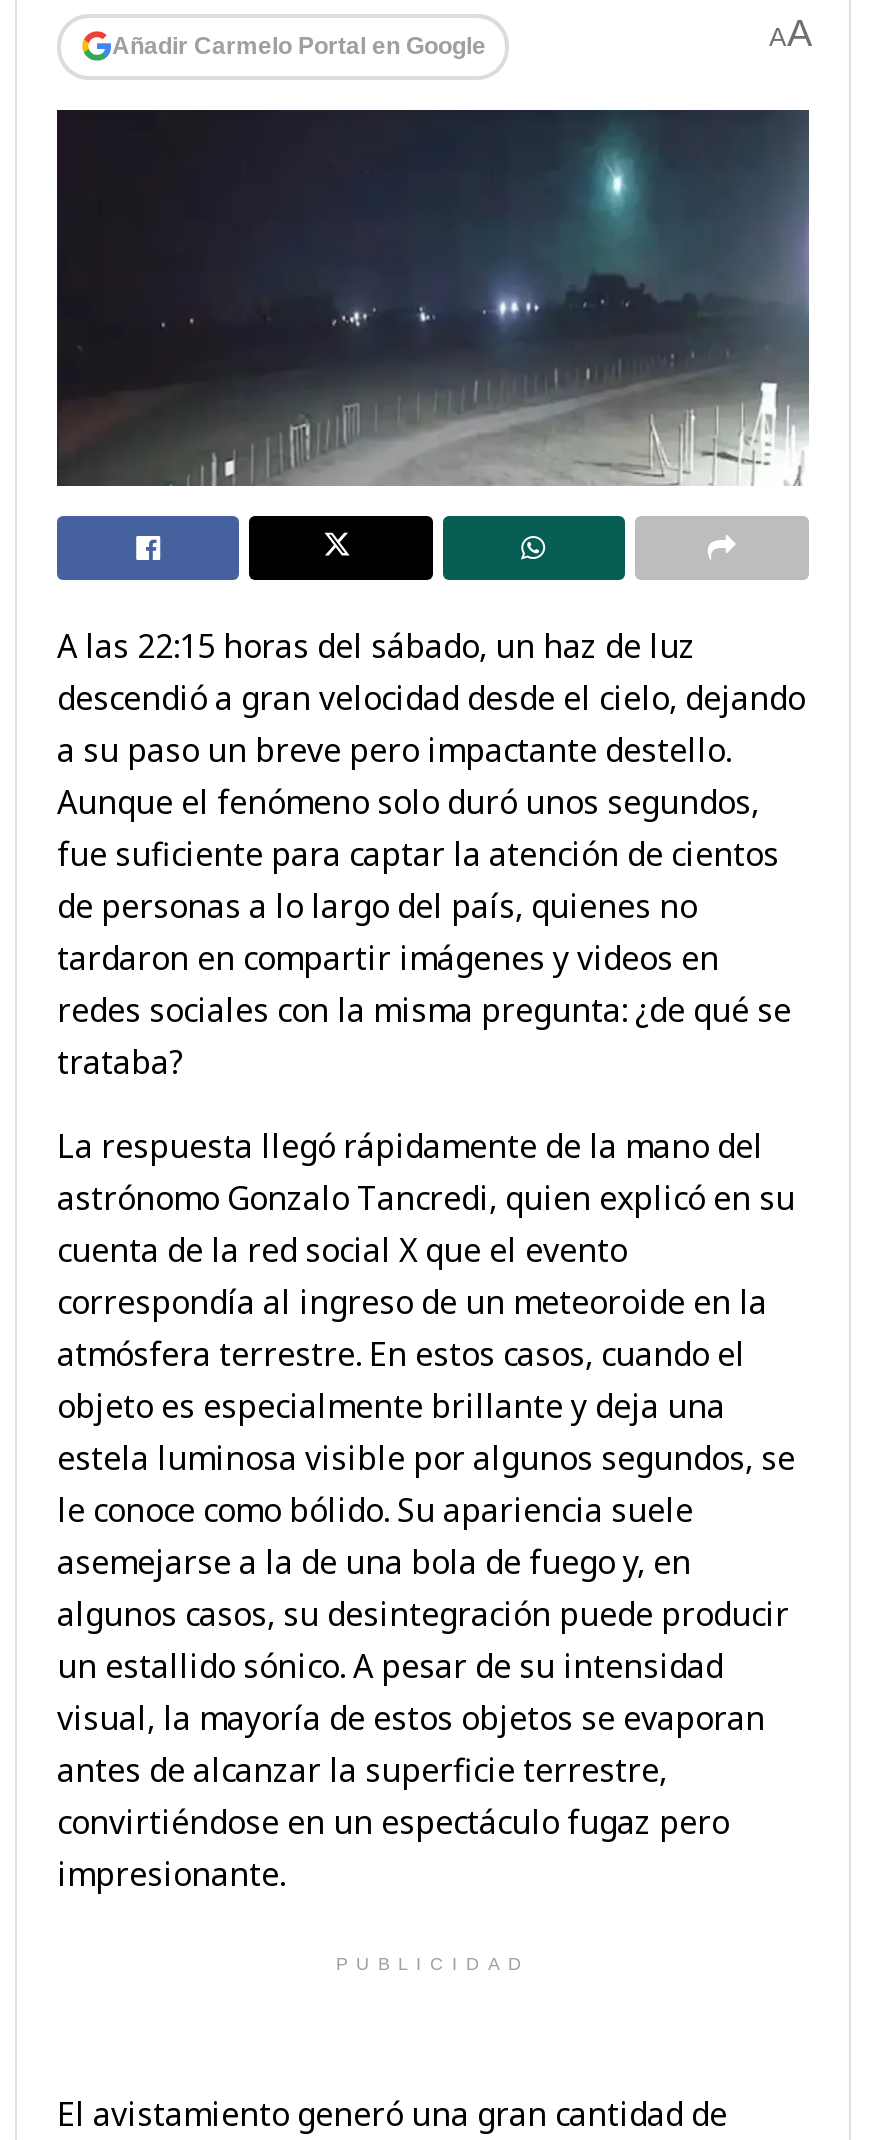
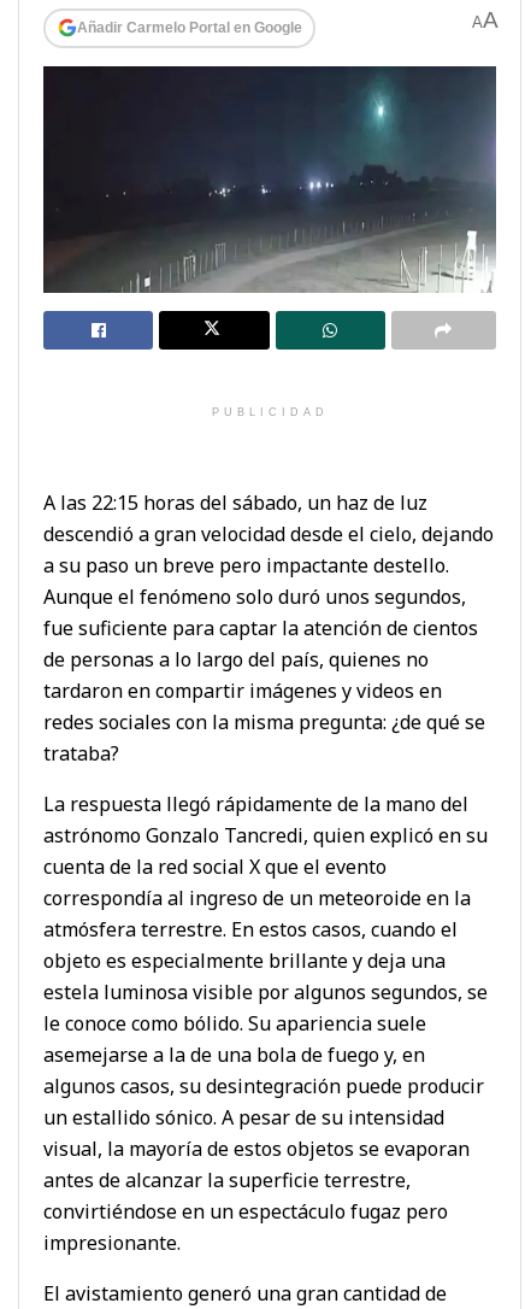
moved down: A las 22:15 horas del sábado, un haz de luz | descendió a gran velocidad desde el cielo, dejando | a su paso un breve pero impactante destello. | ... | convirtiéndose en un espectáculo fugaz pero | impresionante.

moved up: PUBLICIDAD
